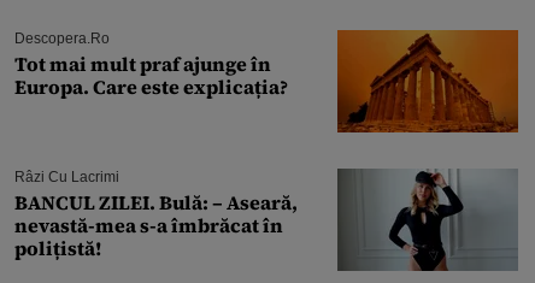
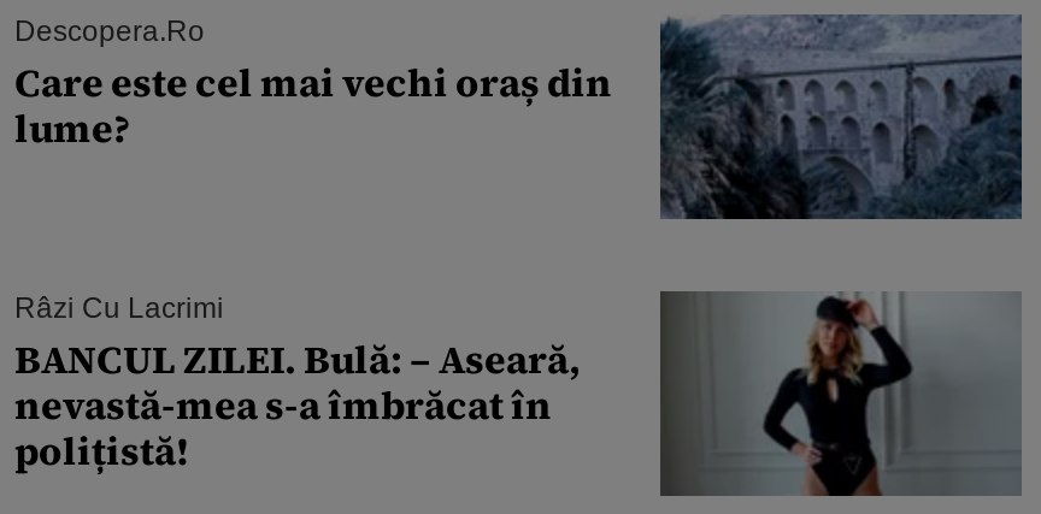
- [image]
- Tot mai mult praf ajunge în
- Europa. Care este explicația?
+ [image]
+ Care este cel mai vechi oraș din
+ lume?
